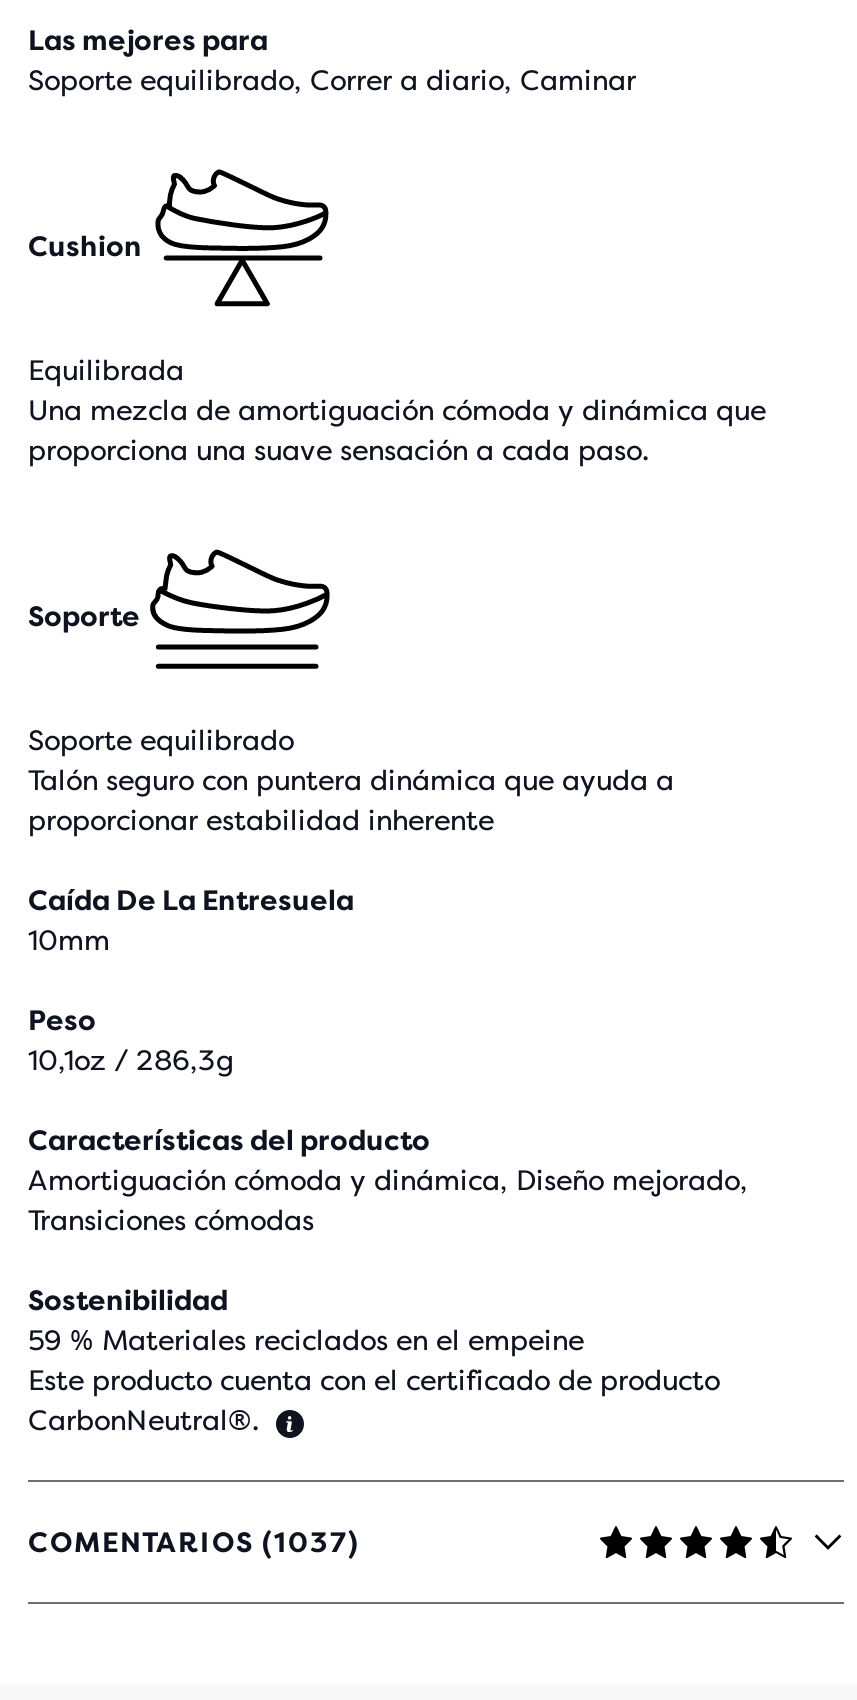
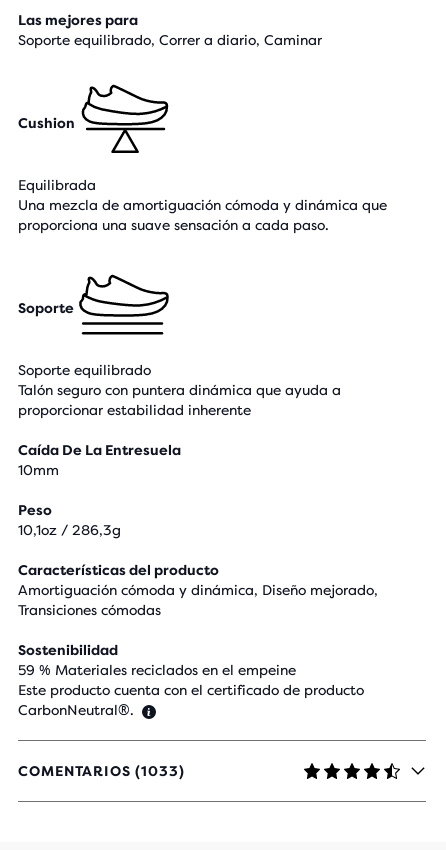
- COMENTARIOS (1037)
+ COMENTARIOS (1033)
